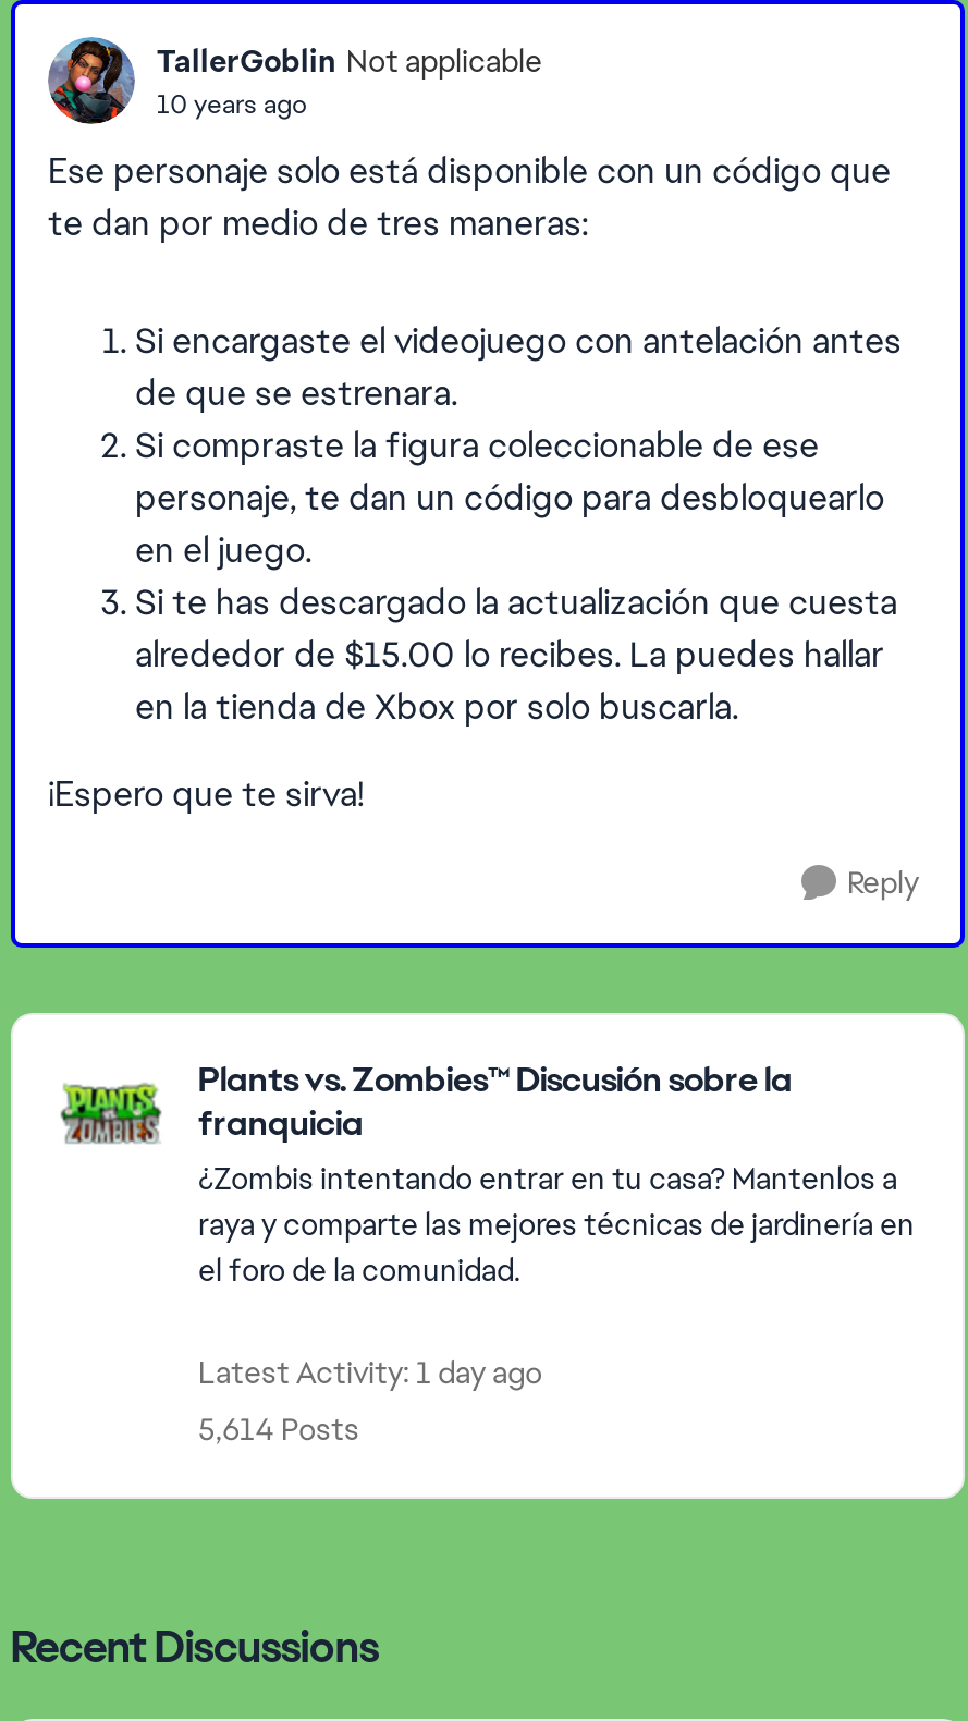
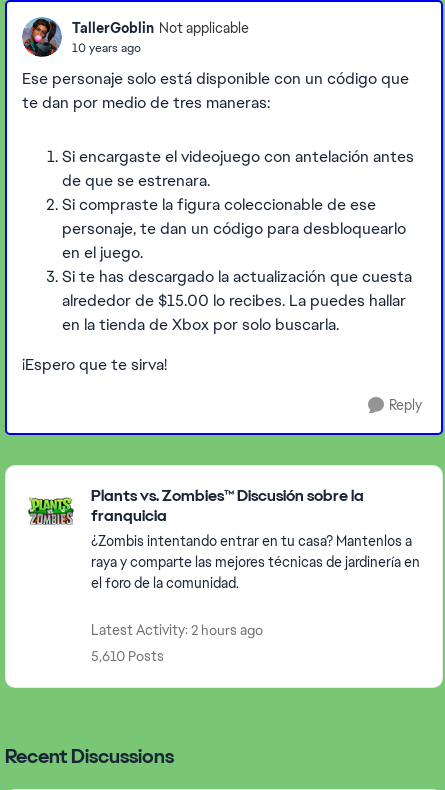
- Latest Activity: 1 day ago
+ Latest Activity: 2 hours ago

- 5,614 Posts
+ 5,610 Posts
